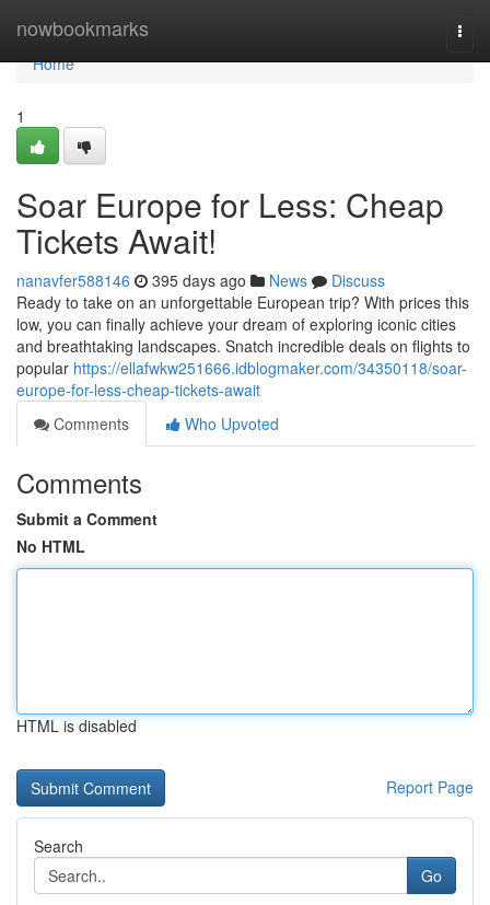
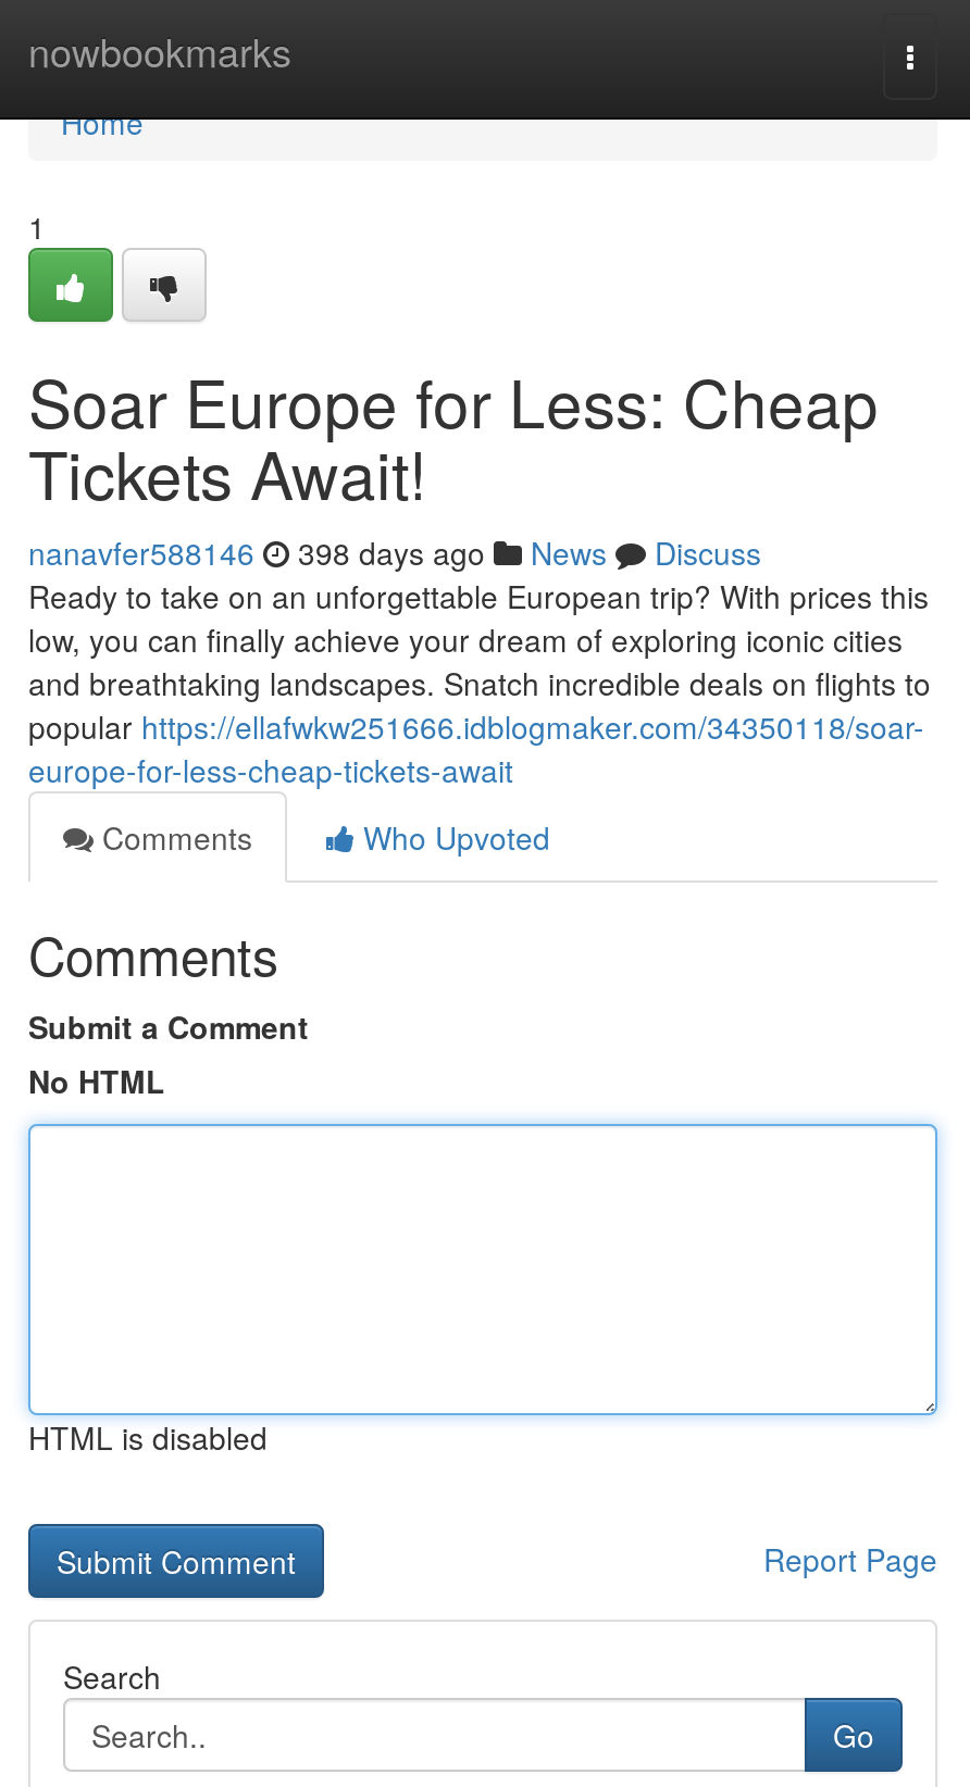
- nanavfer588146 395 days ago News Discuss
+ nanavfer588146 398 days ago News Discuss
